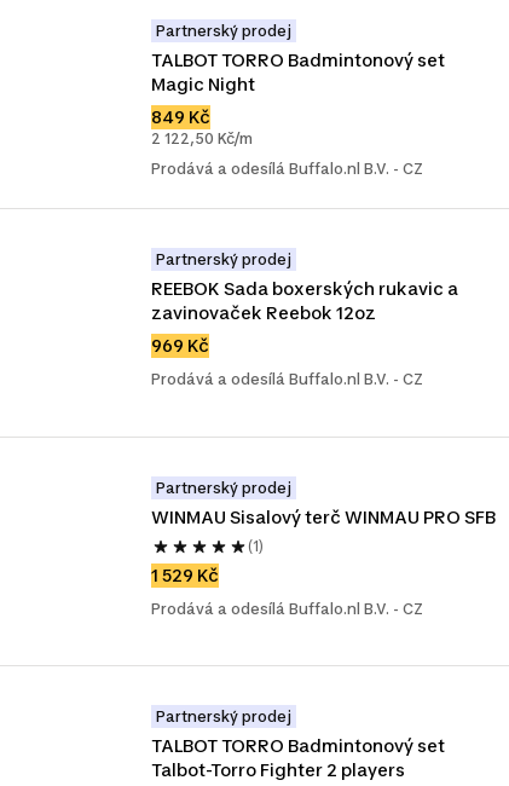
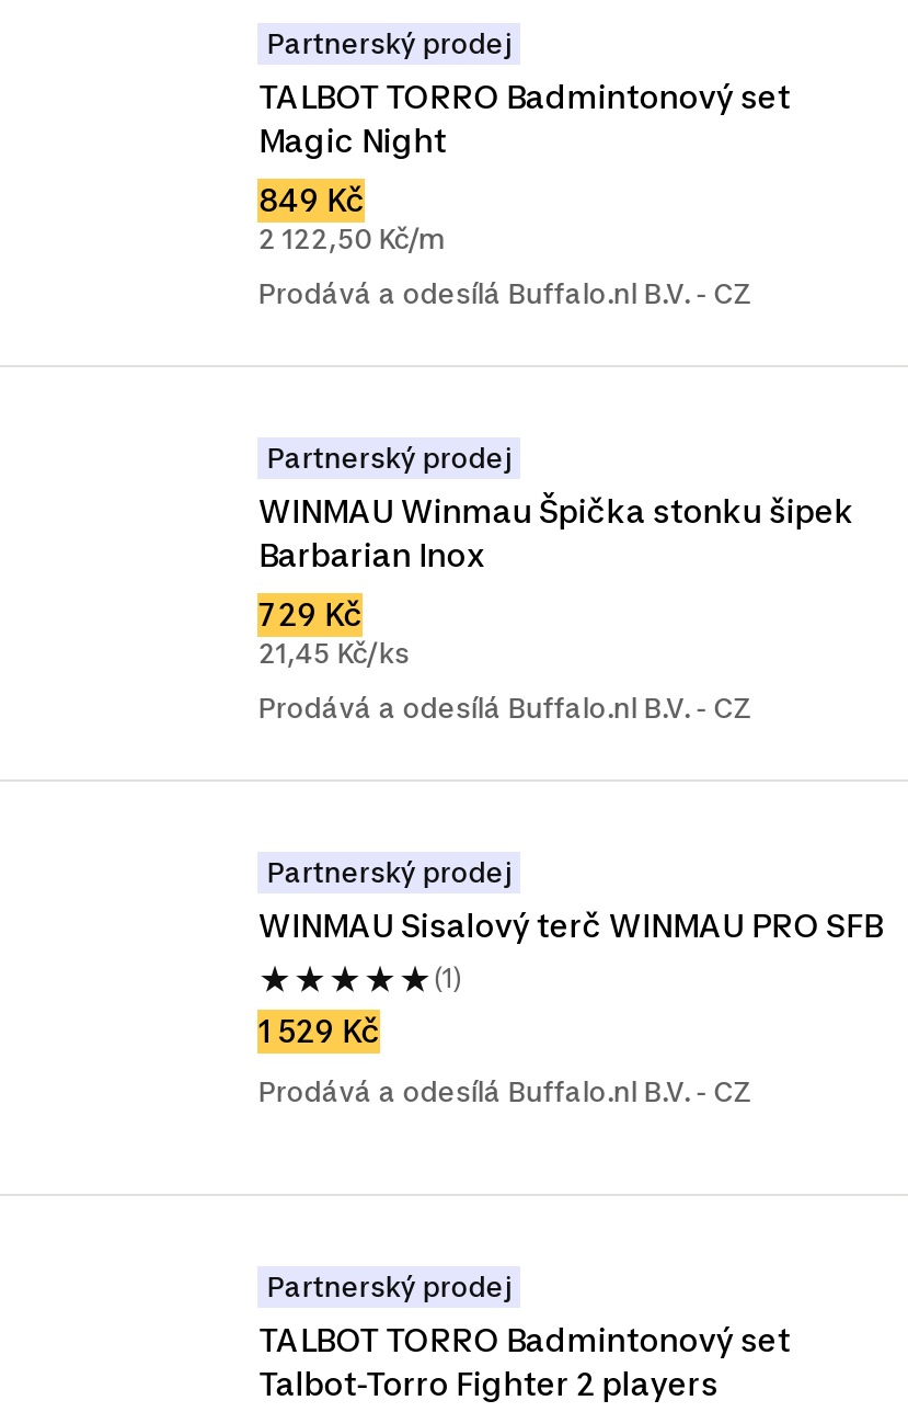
- REEBOK Sada boxerských rukavic a
- zavinovaček Reebok 12oz
+ WINMAU Winmau Špička stonku šipek
+ Barbarian Inox

- 969 Kč
+ 729 Kč
+ 21,45 Kč/ks
